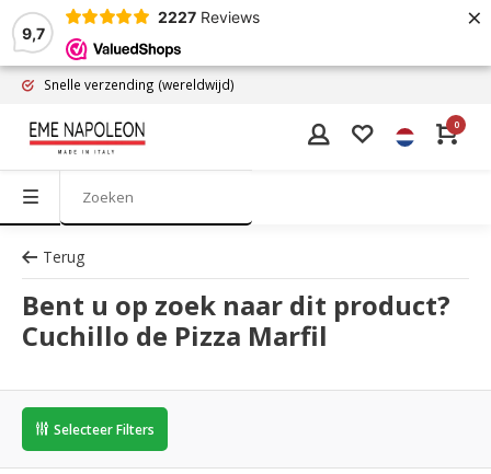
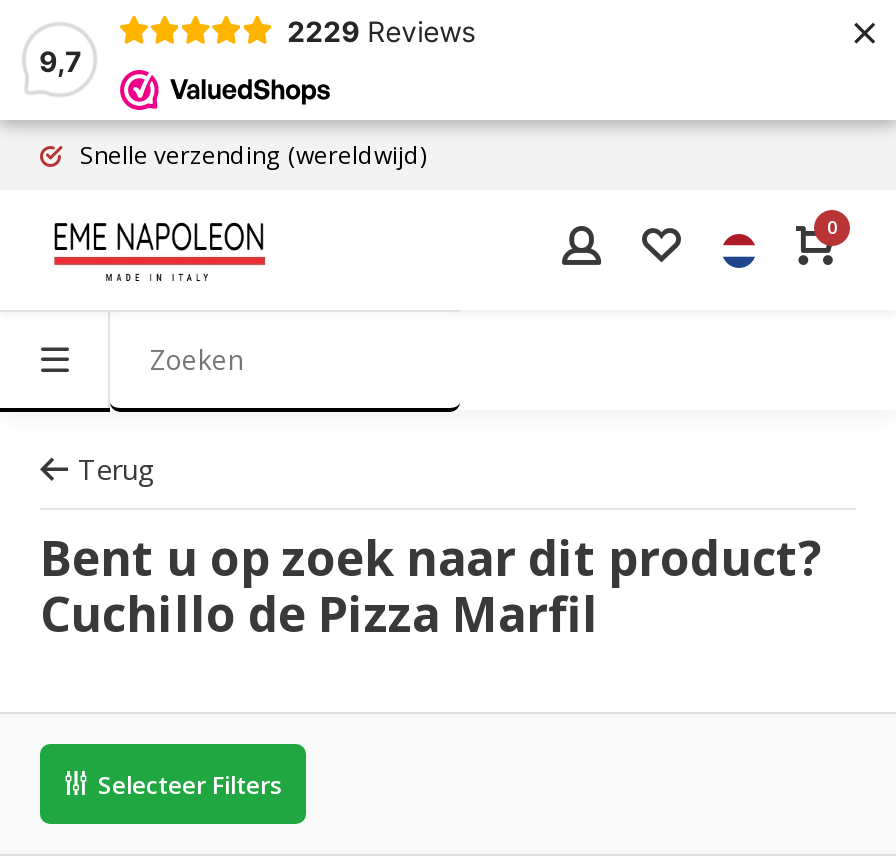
- 2227 Reviews
+ 2229 Reviews
